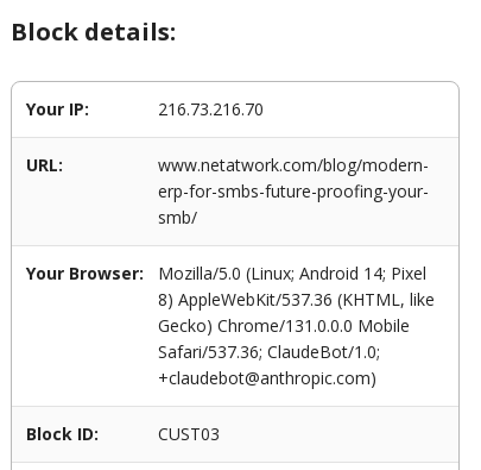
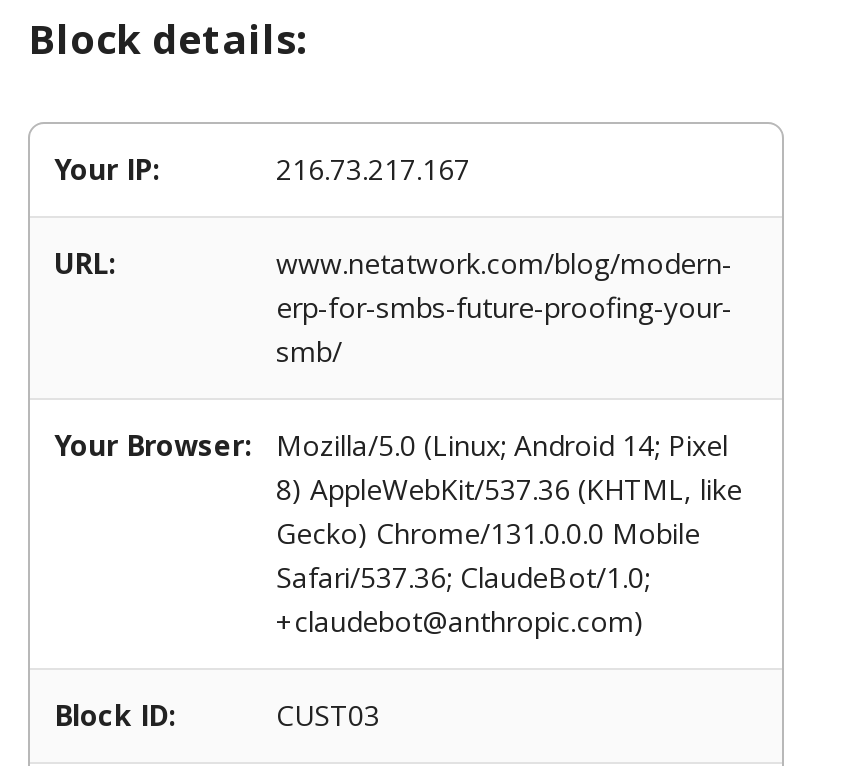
- 216.73.216.70
+ 216.73.217.167
